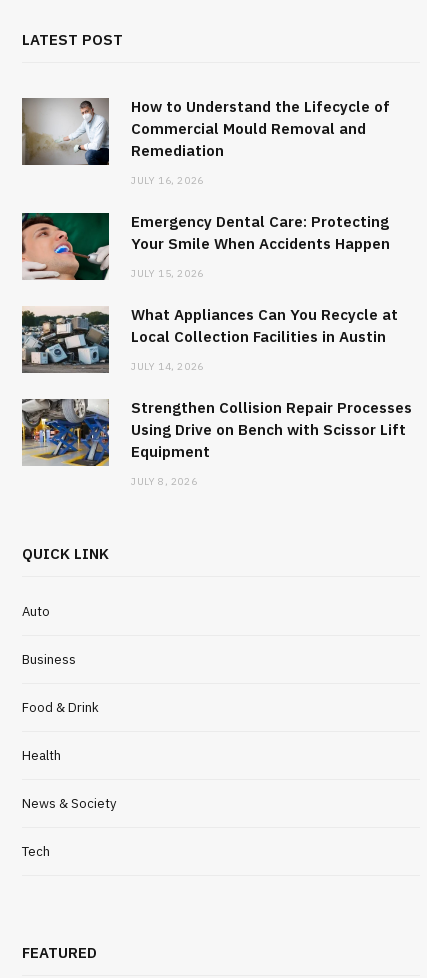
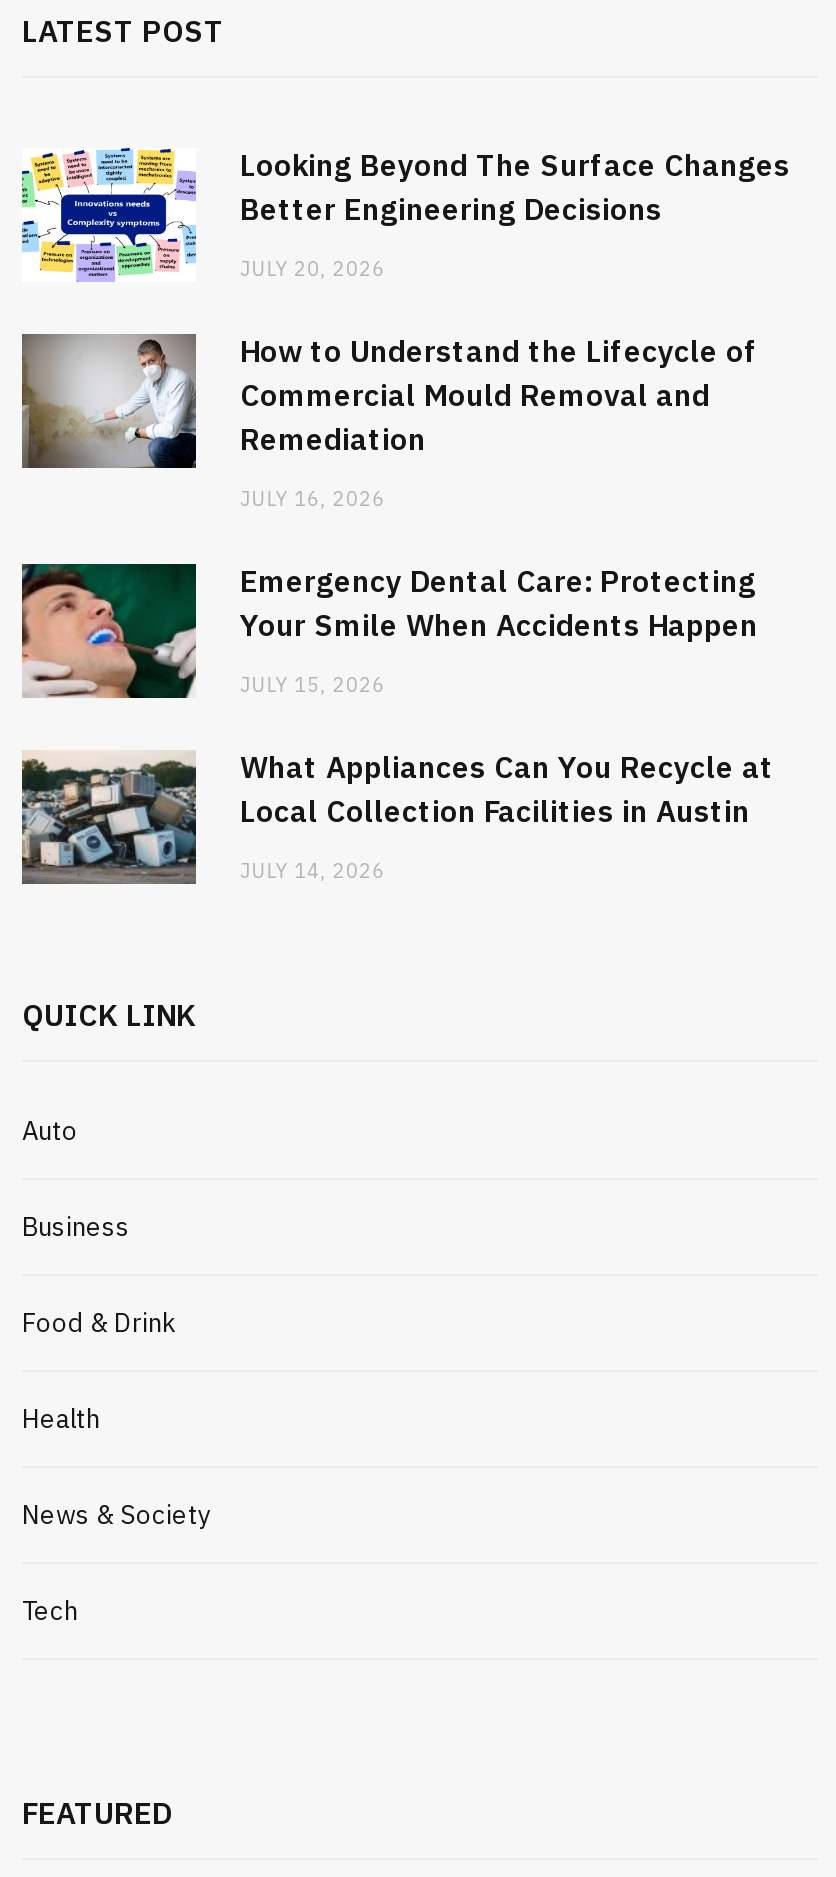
+ [image]
+ Looking Beyond The Surface Changes
+ Better Engineering Decisions
+ JULY 20, 2026

moved down: [image] | How to Understand the Lifecycle of | Commercial Mould Removal and | ... | Local Collection Facilities in Austin | JULY 14, 2026

- [image]
- Strengthen Collision Repair Processes
- Using Drive on Bench with Scissor Lift
- Equipment
- JULY 8, 2026
